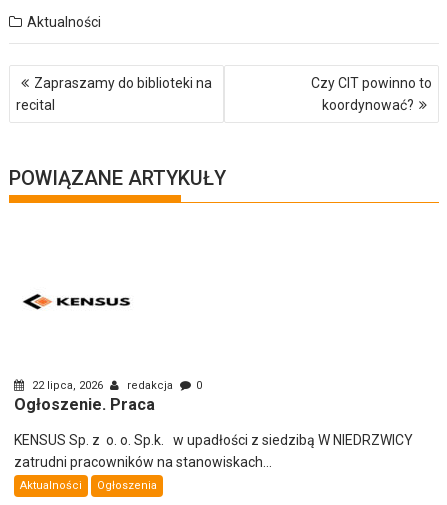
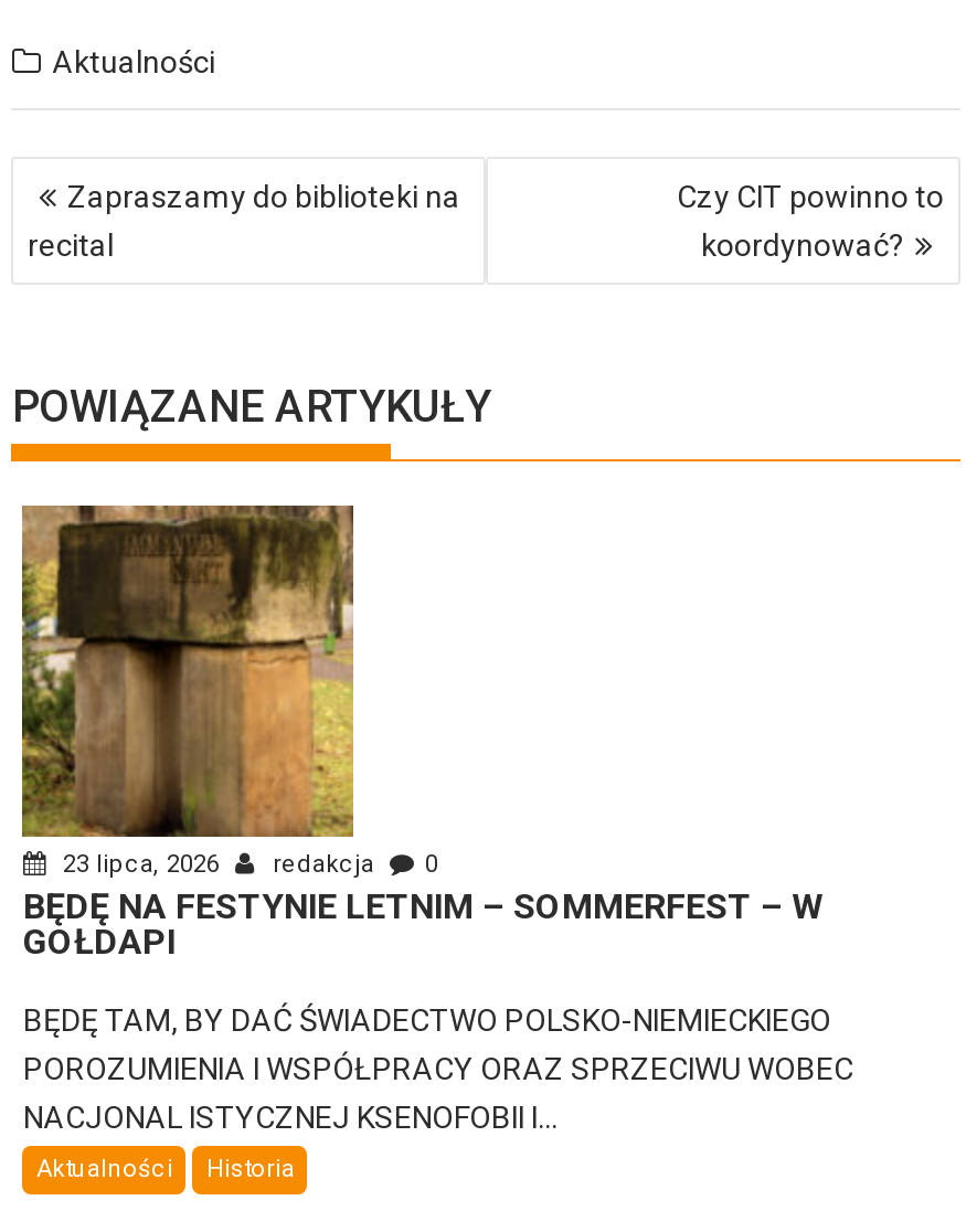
+ [image]

- 22 lipca, 2026 redakcja 0
+ 23 lipca, 2026 redakcja 0

- Ogłoszenie. Praca
+ BĘDĘ NA FESTYNIE LETNIM – SOMMERFEST – W
+ GOŁDAPI

- KENSUS Sp. z o. o. Sp.k. w upadłości z siedzibą W NIEDRZWICY
- zatrudni pracowników na stanowiskach...
+ BĘDĘ TAM, BY DAĆ ŚWIADECTWO POLSKO-NIEMIECKIEGO
+ POROZUMIENIA I WSPÓŁPRACY ORAZ SPRZECIWU WOBEC
+ NACJONAL ISTYCZNEJ KSENOFOBII I...

- Ogłoszenia
+ Historia
